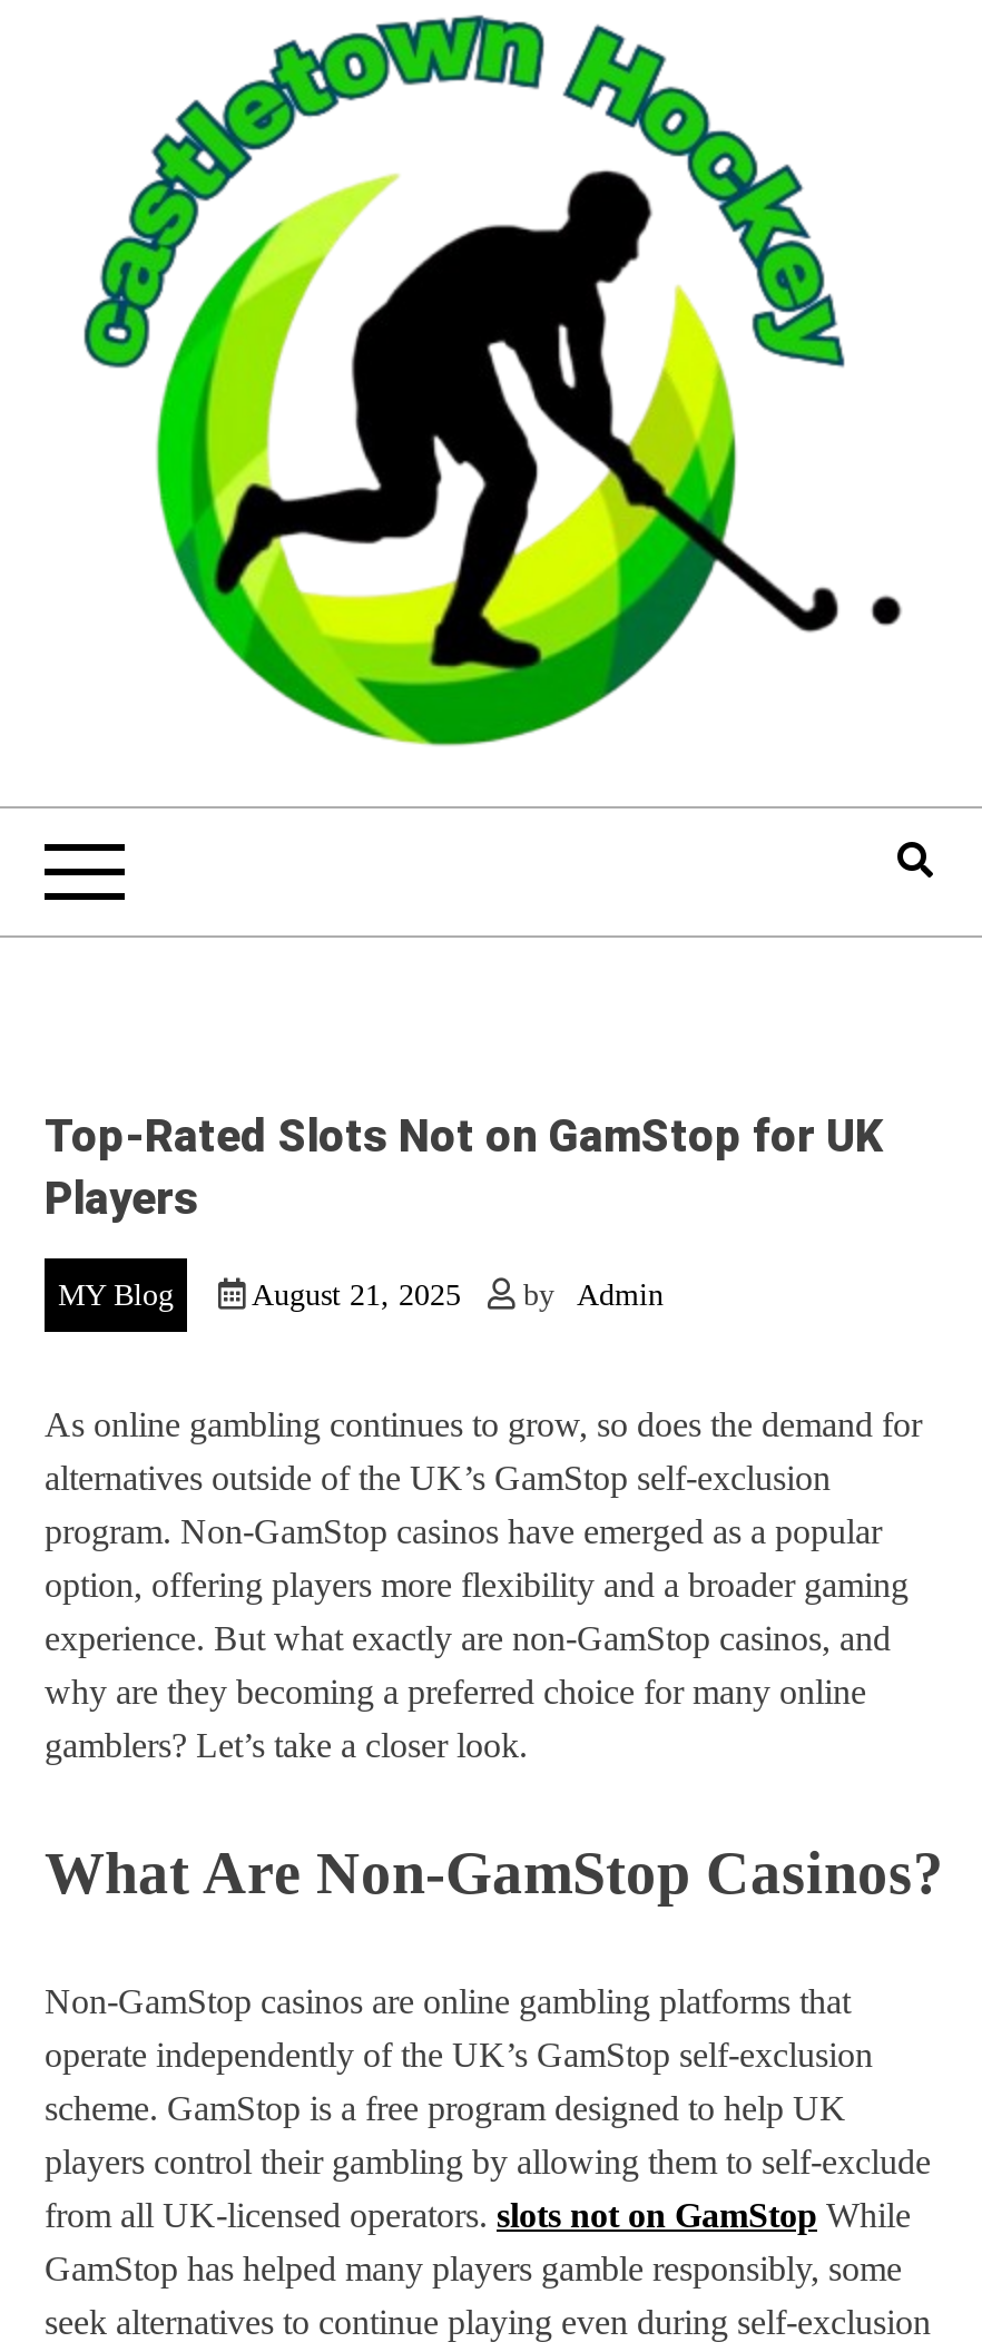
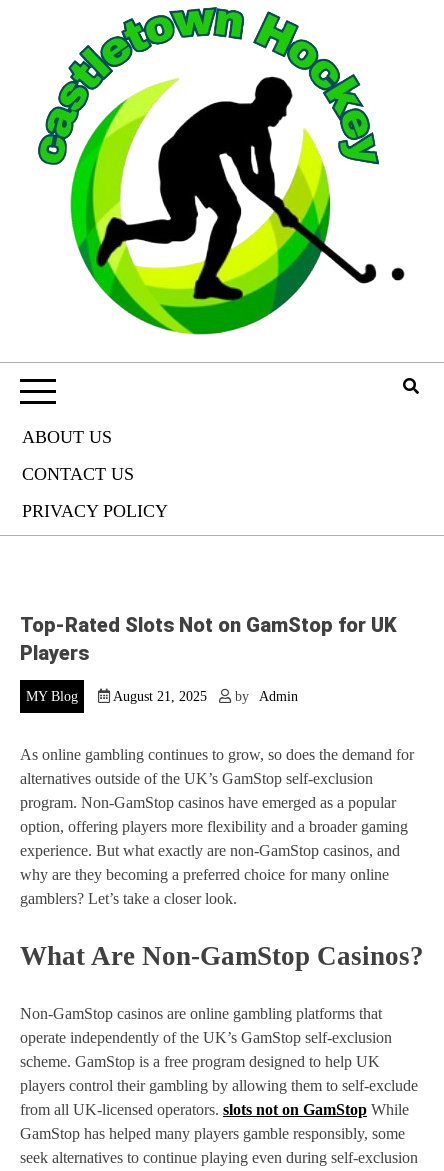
+ ABOUT US
+ CONTACT US
+ PRIVACY POLICY
